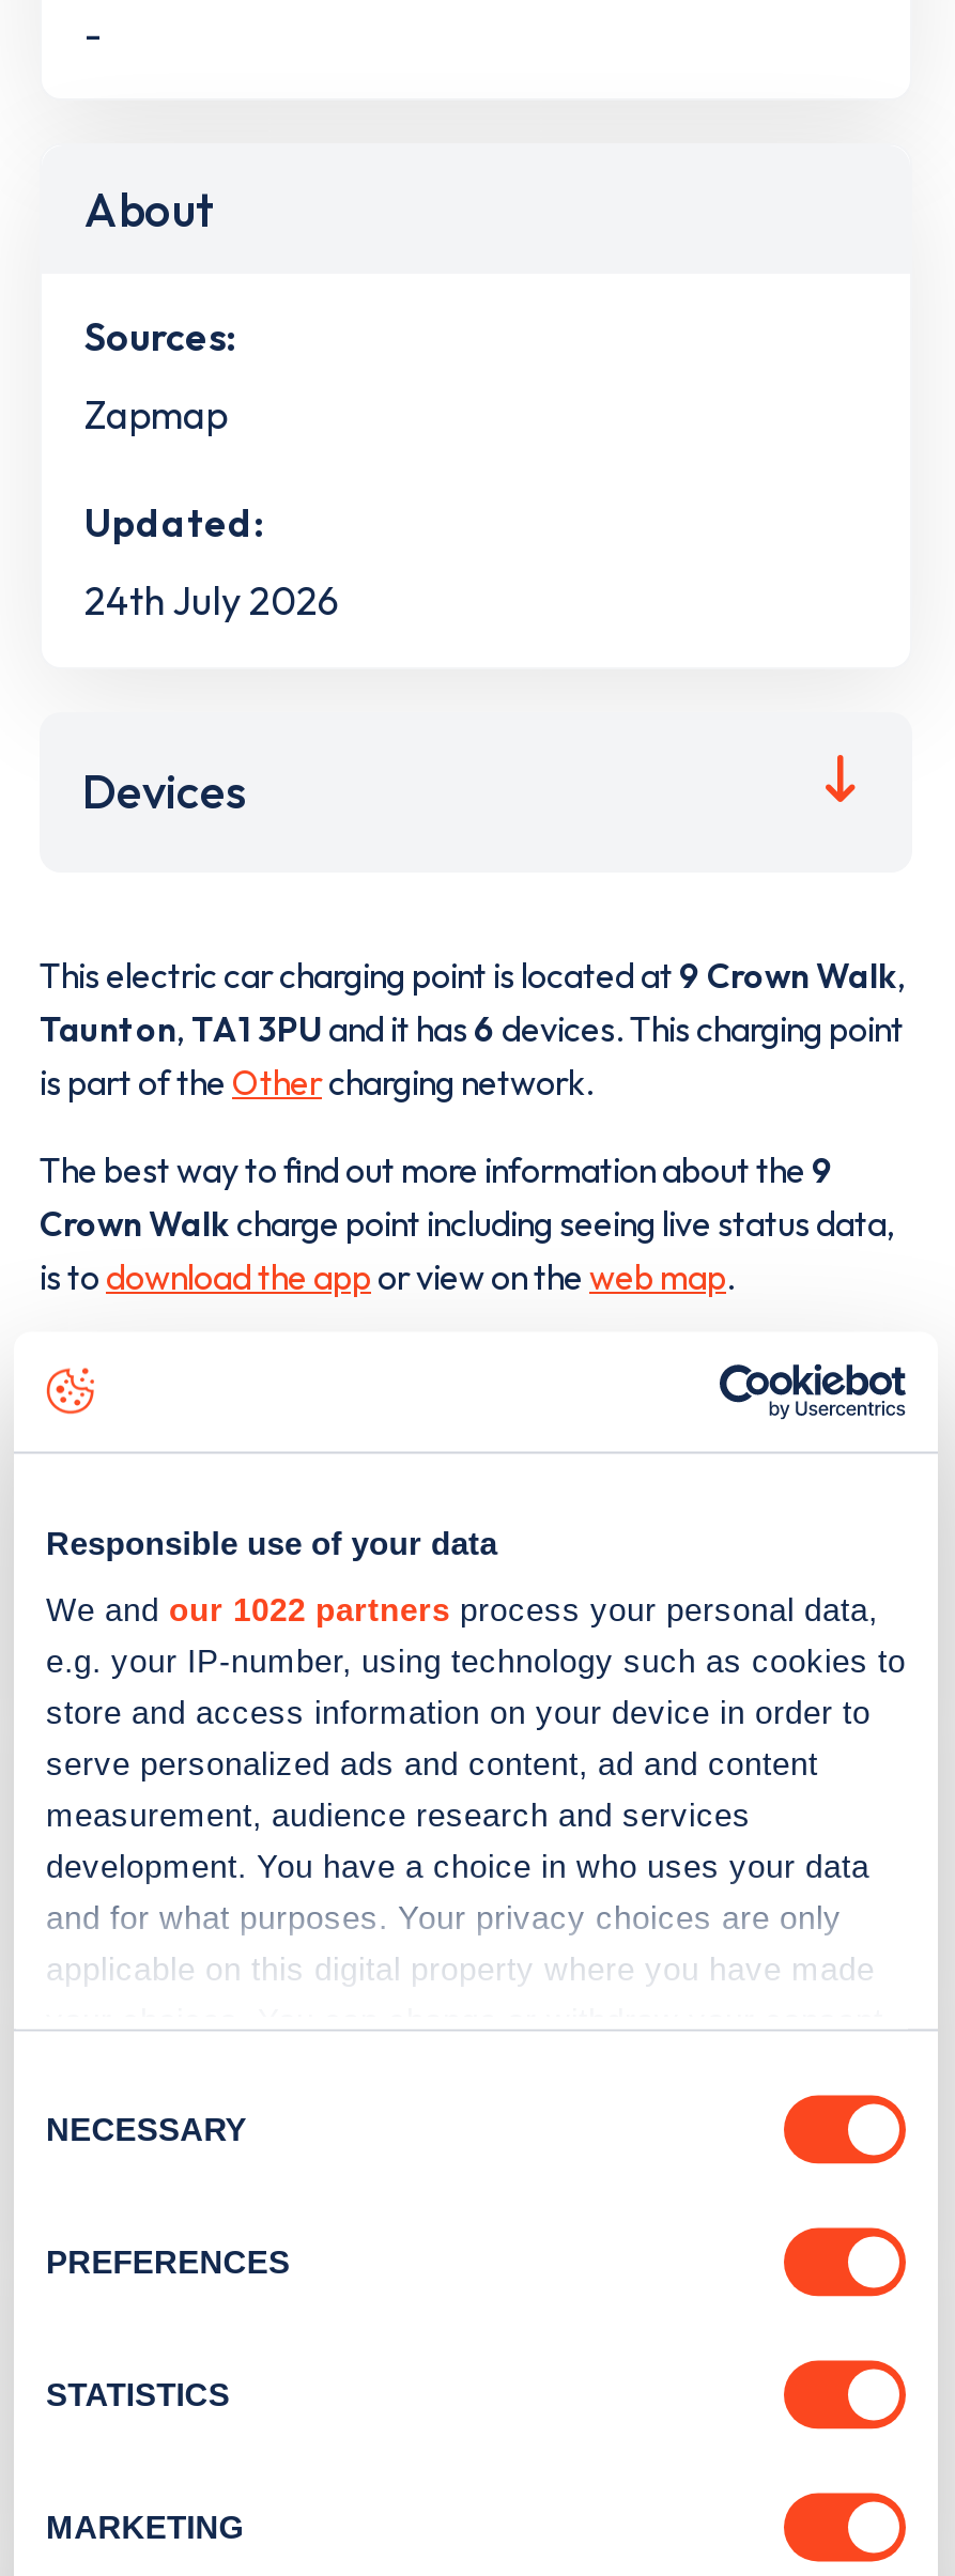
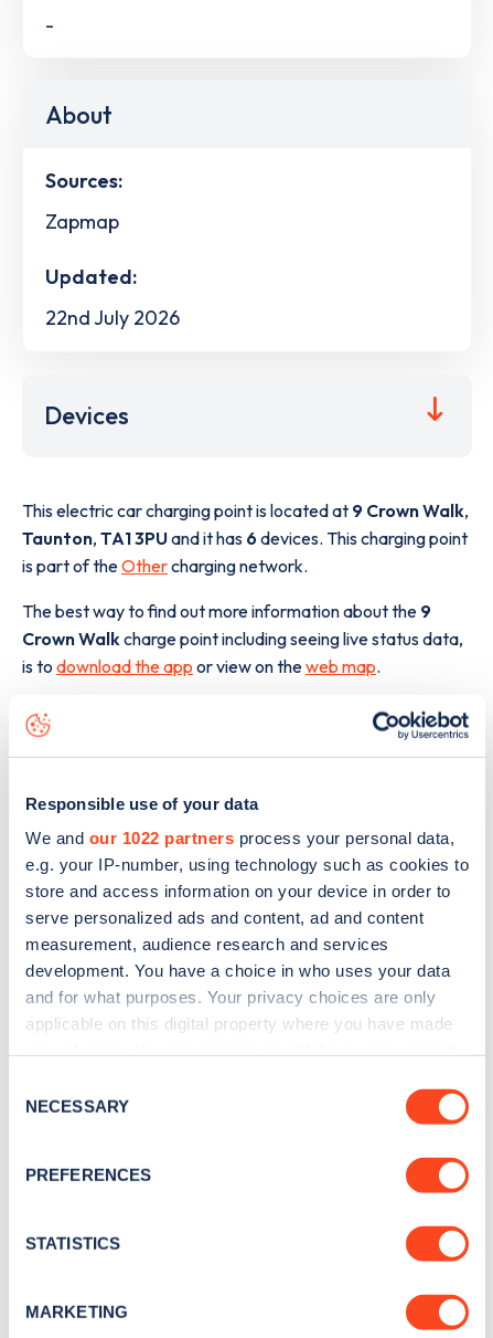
- 24th July 2026
+ 22nd July 2026
